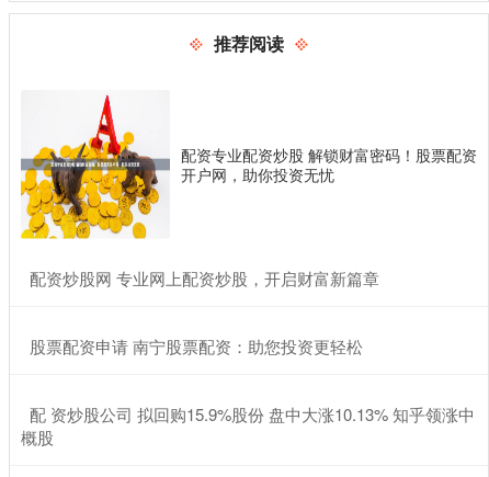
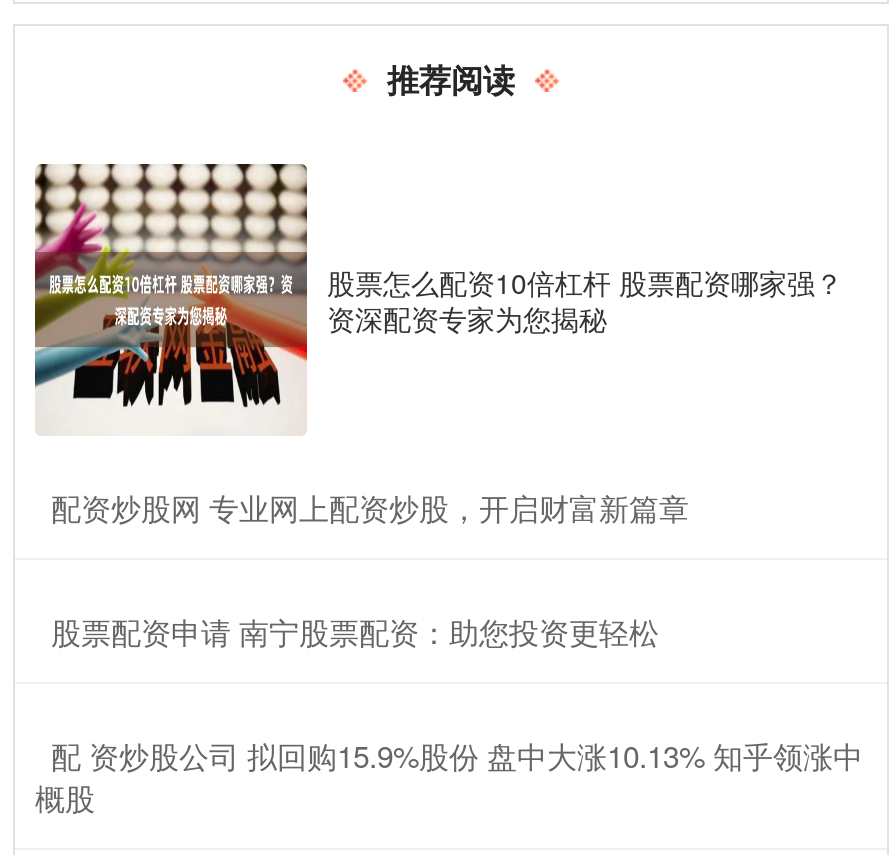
- [image]
- 配资专业配资炒股 解锁财富密码！股票配资
- 开户网，助你投资无忧
+ [image]
+ 股票怎么配资10倍杠杆 股票配资哪家强？
+ 资深配资专家为您揭秘
